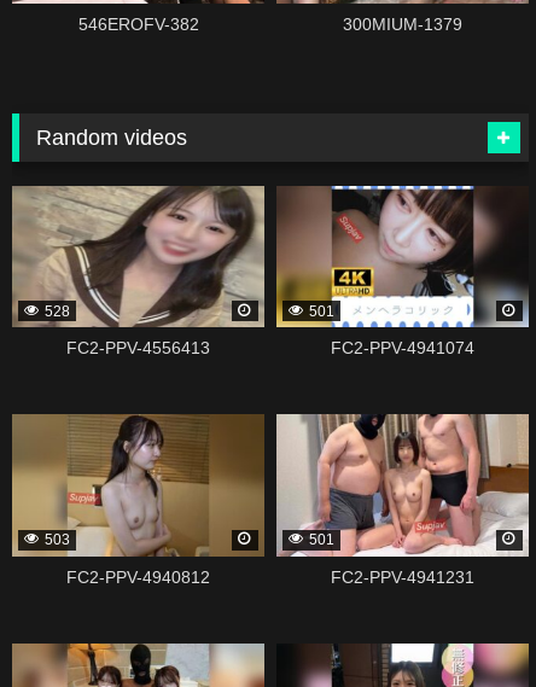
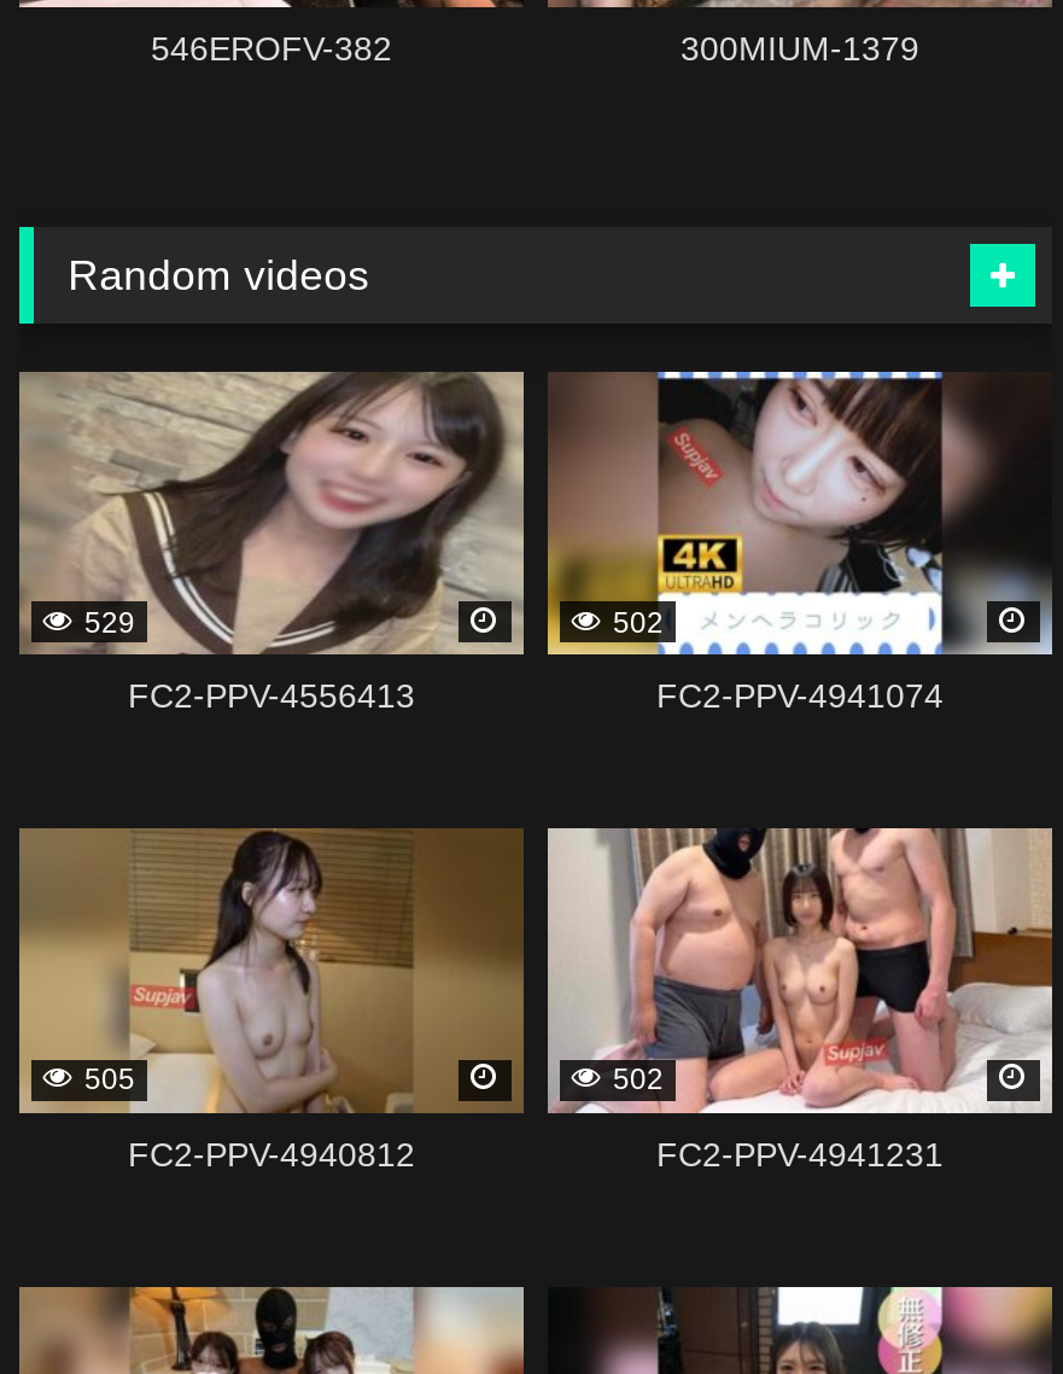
- 528
+ 529

- 501
+ 502

- 503
+ 505

- 501
+ 502
